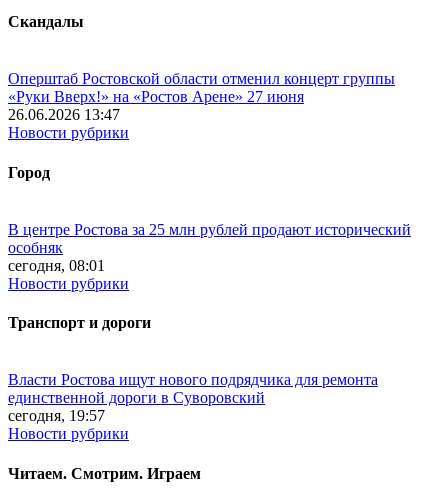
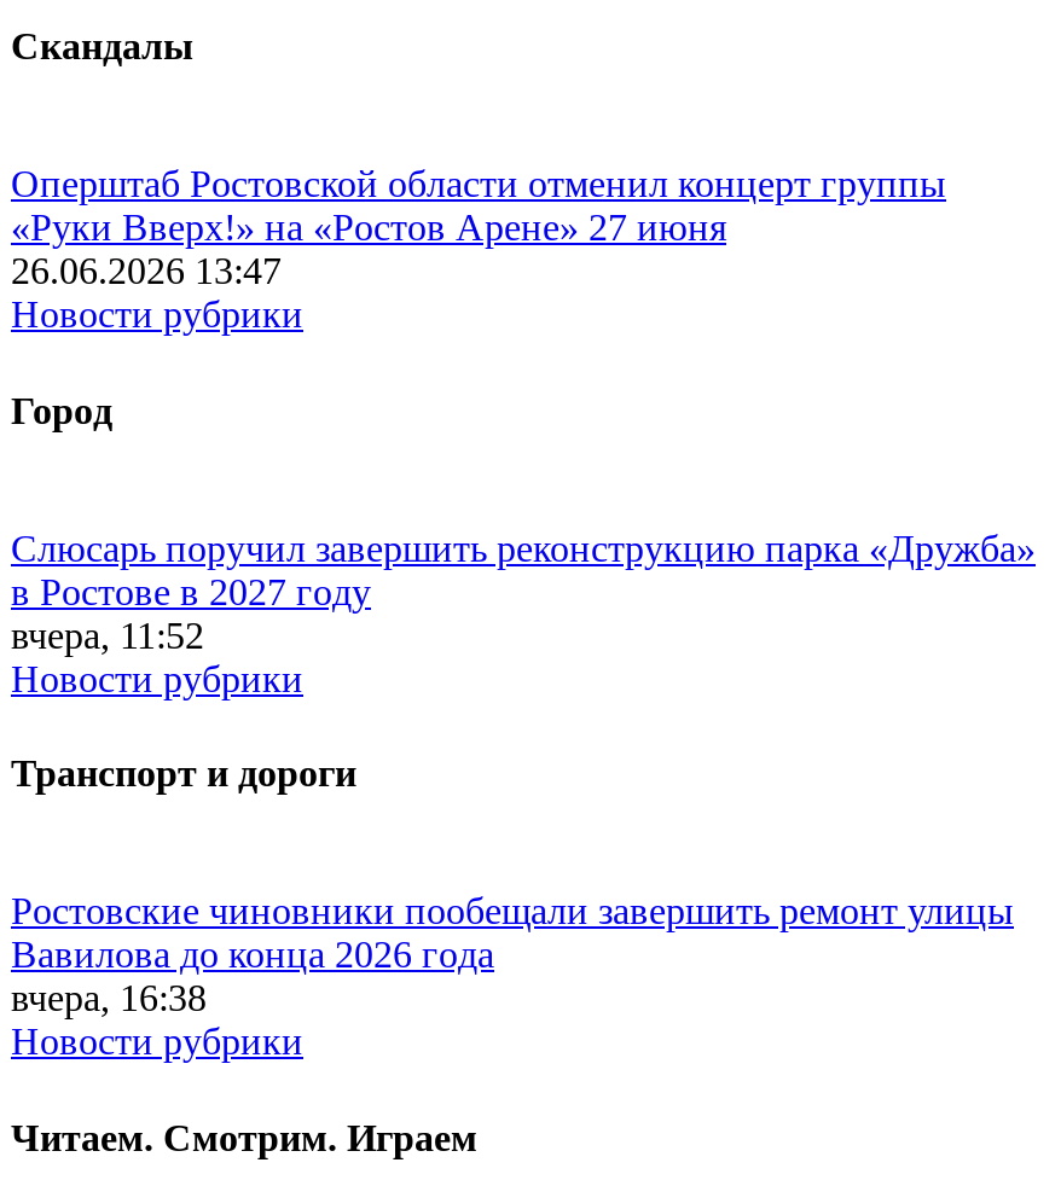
- В центре Ростова за 25 млн рублей продают исторический
- особняк
- сегодня, 08:01
+ Слюсарь поручил завершить реконструкцию парка «Дружба»
+ в Ростове в 2027 году
+ вчера, 11:52

- Власти Ростова ищут нового подрядчика для ремонта
- единственной дороги в Суворовский
- сегодня, 19:57
+ Ростовские чиновники пообещали завершить ремонт улицы
+ Вавилова до конца 2026 года
+ вчера, 16:38
